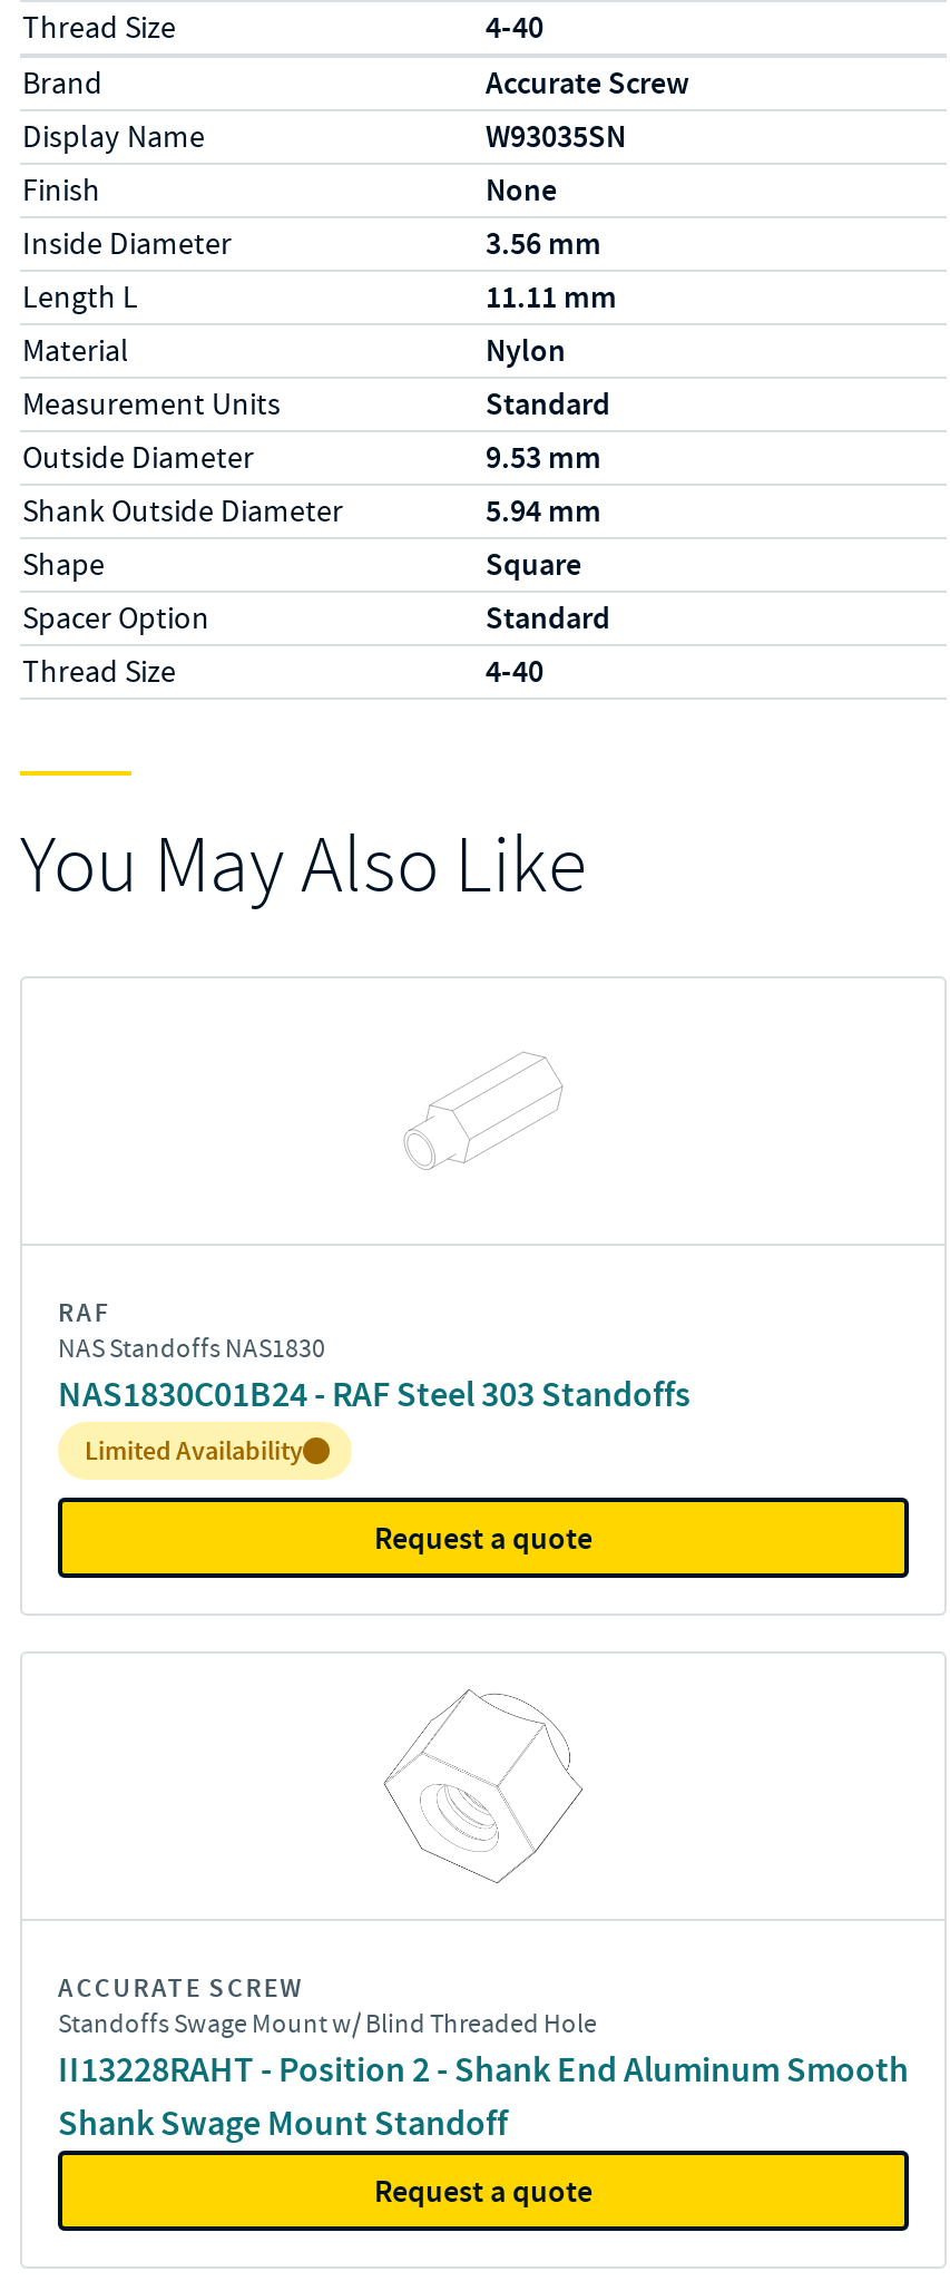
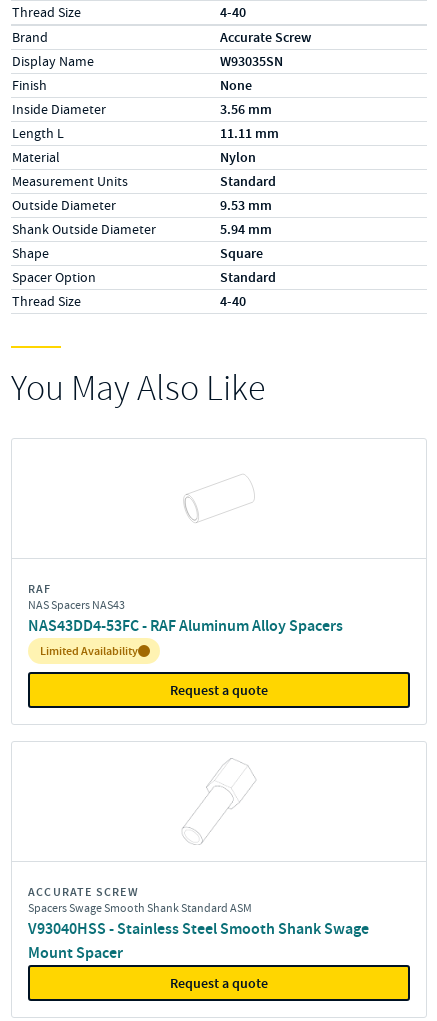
- NAS Standoffs NAS1830
+ NAS Spacers NAS43

- NAS1830C01B24 - RAF Steel 303 Standoffs
+ NAS43DD4-53FC - RAF Aluminum Alloy Spacers

- Standoffs Swage Mount w/ Blind Threaded Hole
- II13228RAHT - Position 2 - Shank End Aluminum Smooth
- Shank Swage Mount Standoff
+ Spacers Swage Smooth Shank Standard ASM
+ V93040HSS - Stainless Steel Smooth Shank Swage
+ Mount Spacer
